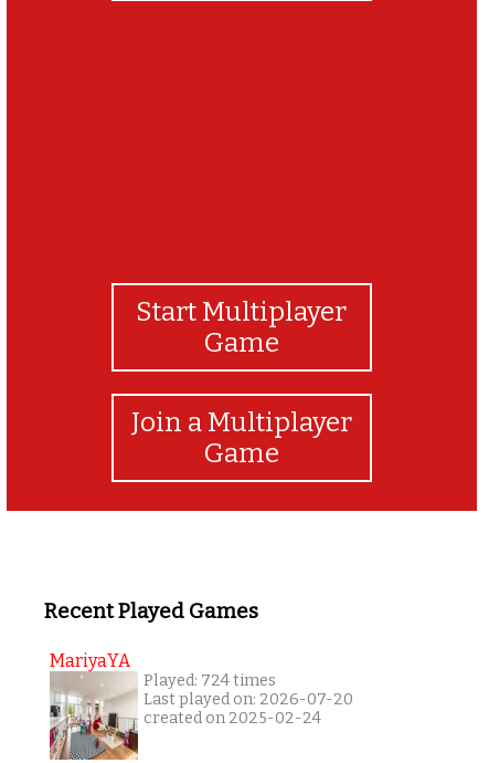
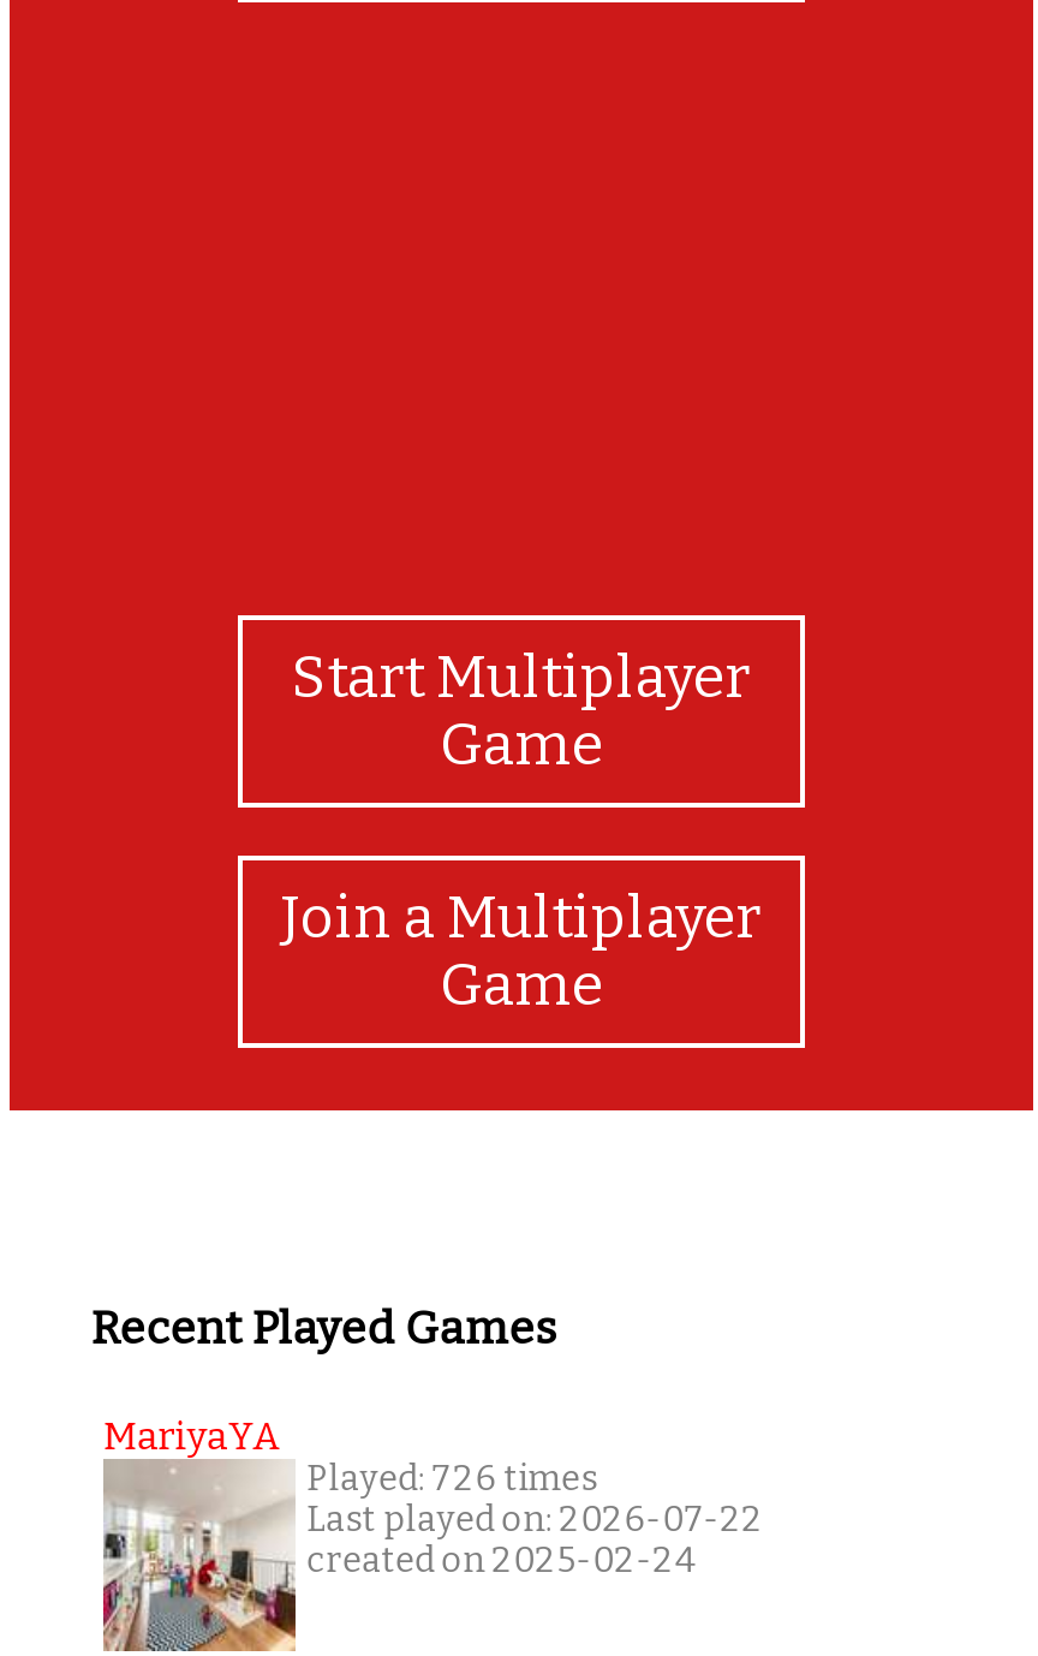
- Played: 724 times
+ Played: 726 times

- Last played on: 2026-07-20
+ Last played on: 2026-07-22
